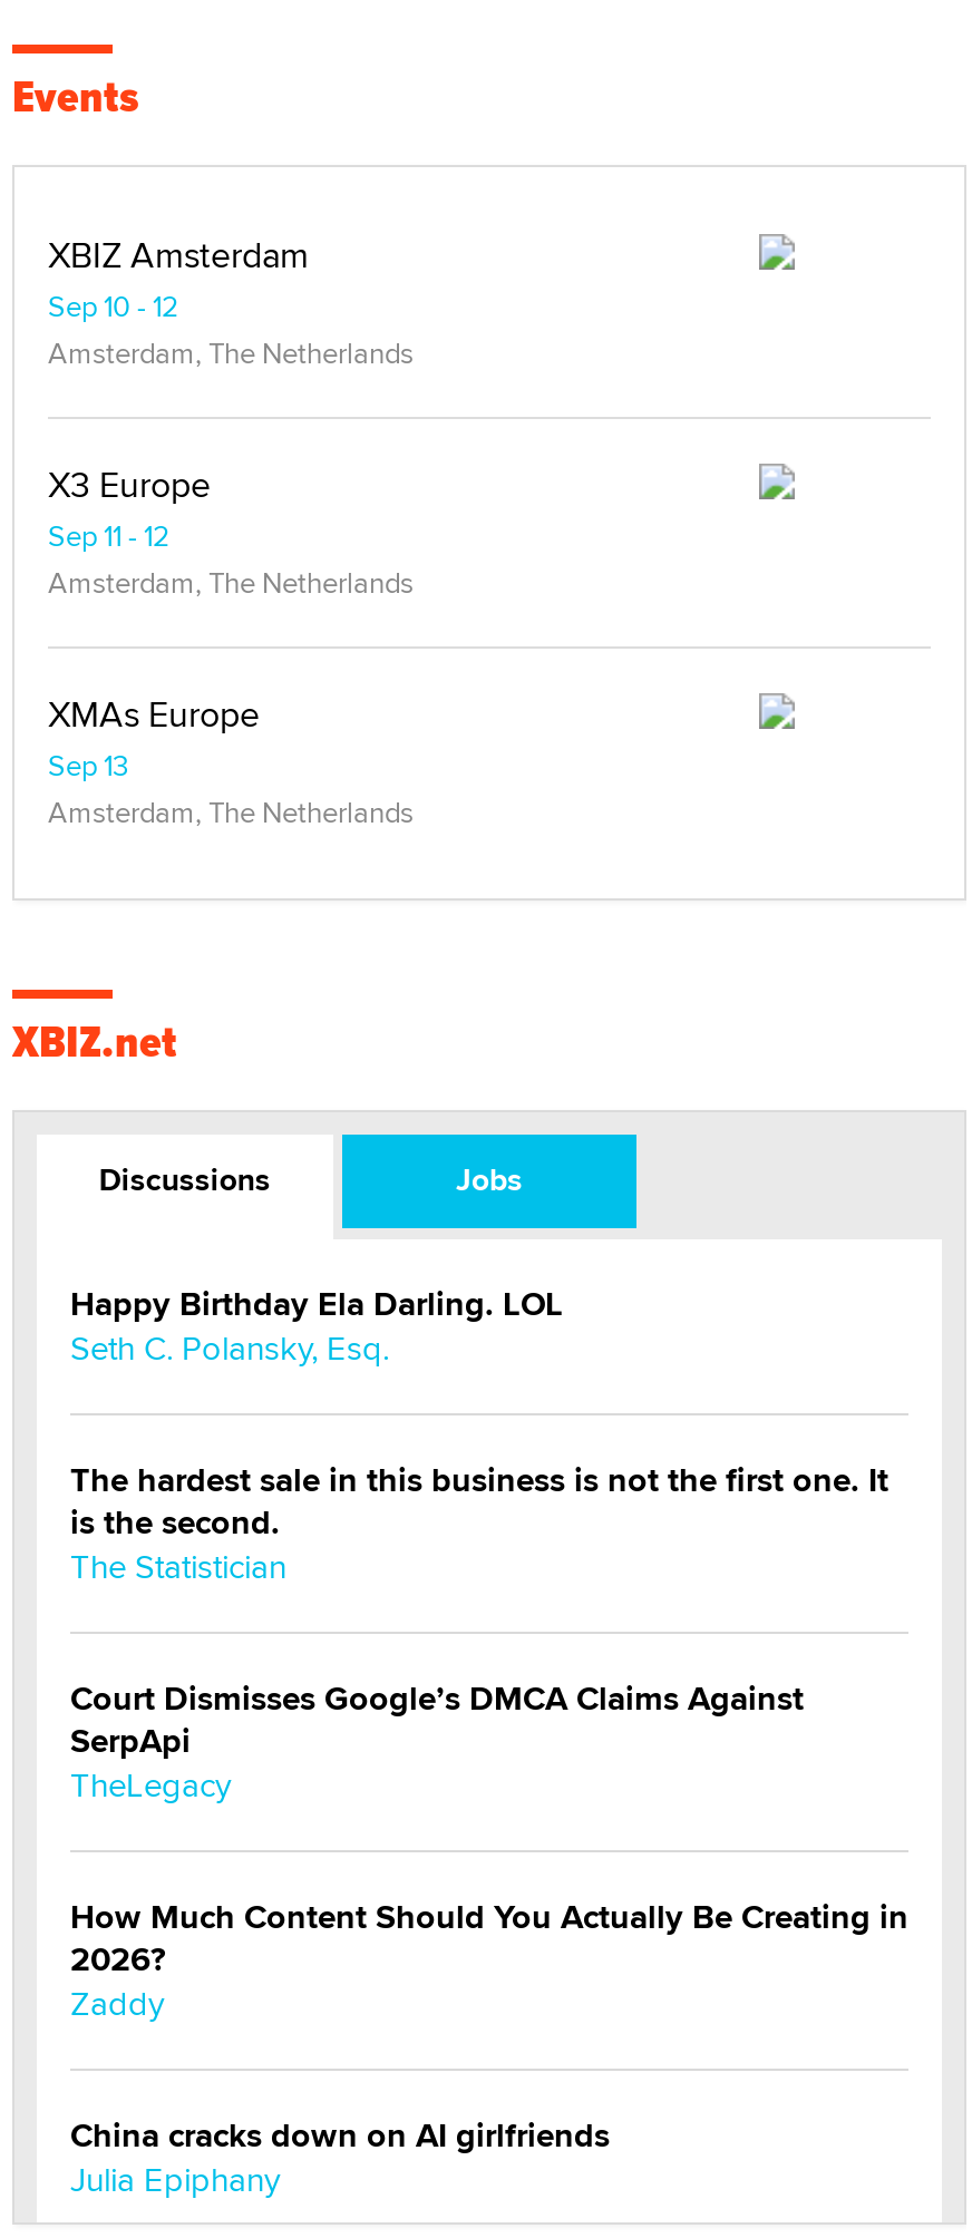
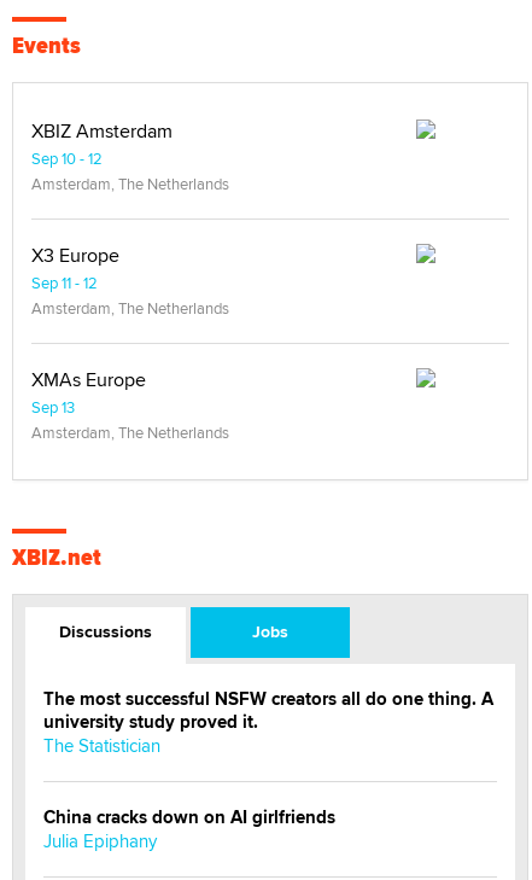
- Happy Birthday Ela Darling. LOL
- Seth C. Polansky, Esq.
- The hardest sale in this business is not the first one. It
- is the second.
+ The most successful NSFW creators all do one thing. A
+ university study proved it.

- Court Dismisses Google’s DMCA Claims Against
- SerpApi
- TheLegacy
- How Much Content Should You Actually Be Creating in
- 2026?
- Zaddy
